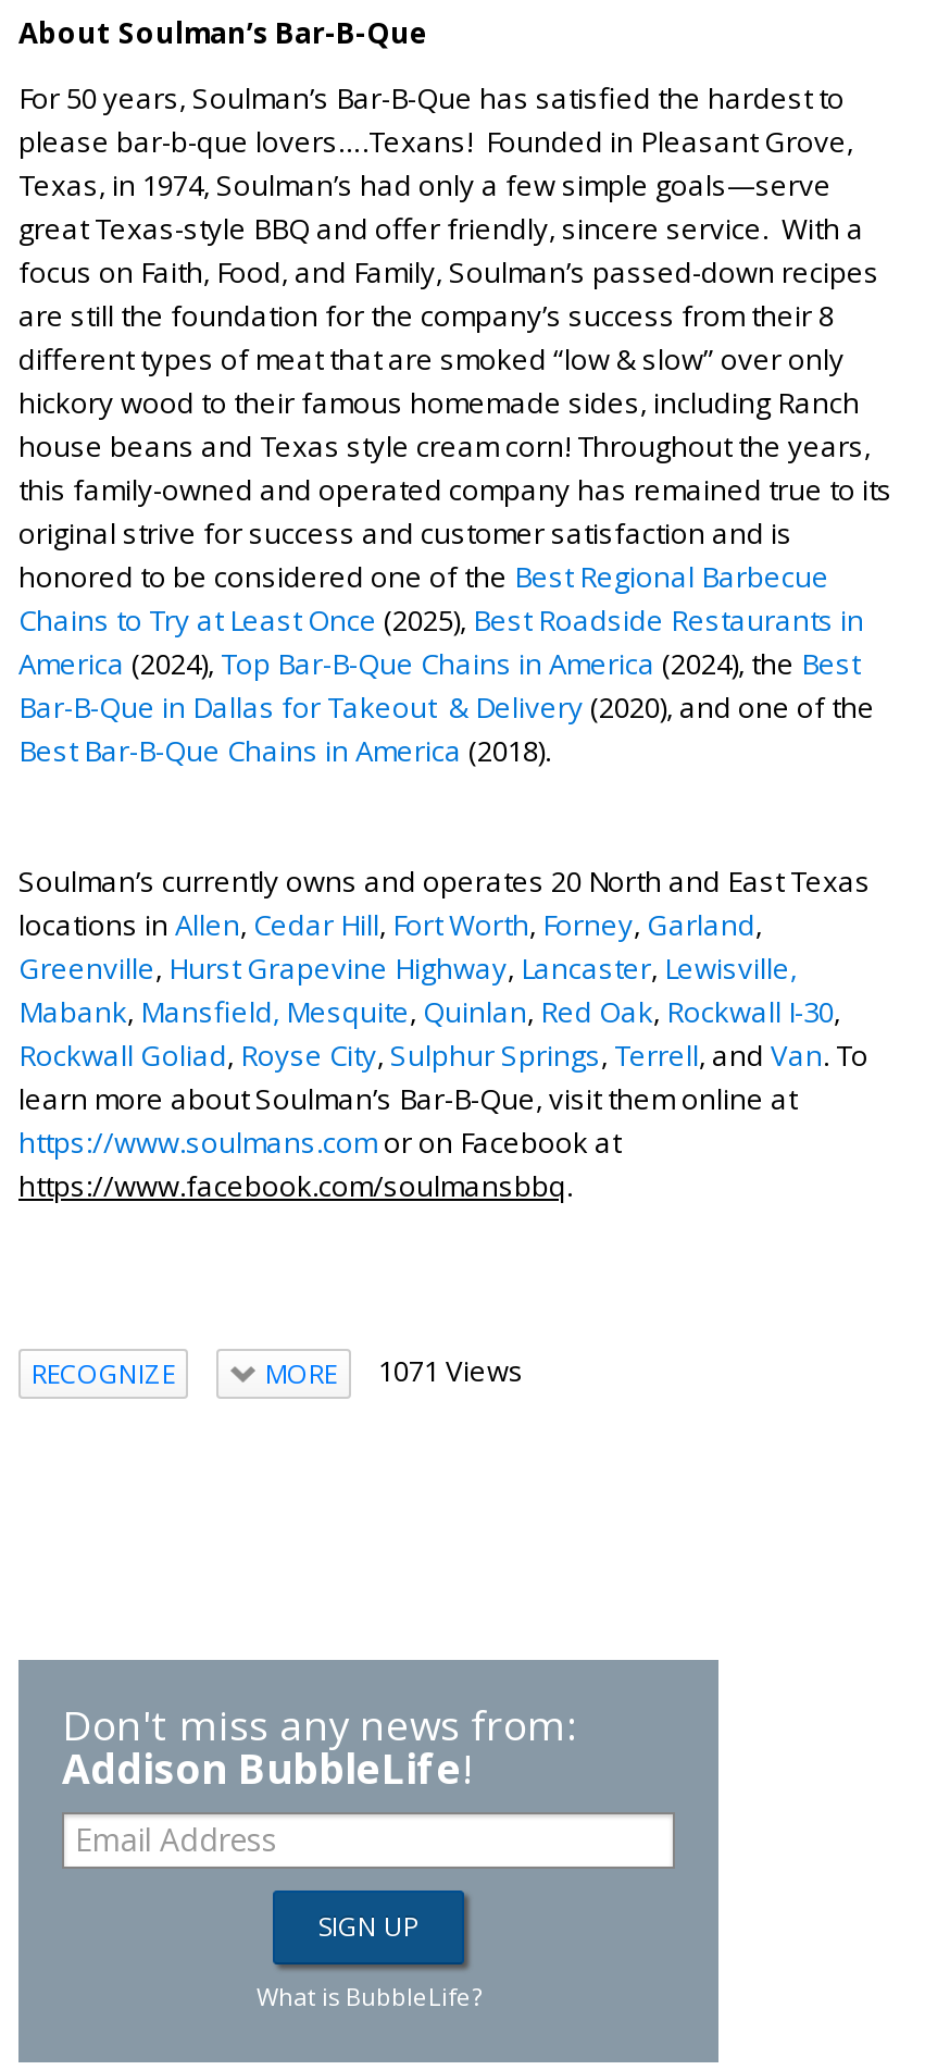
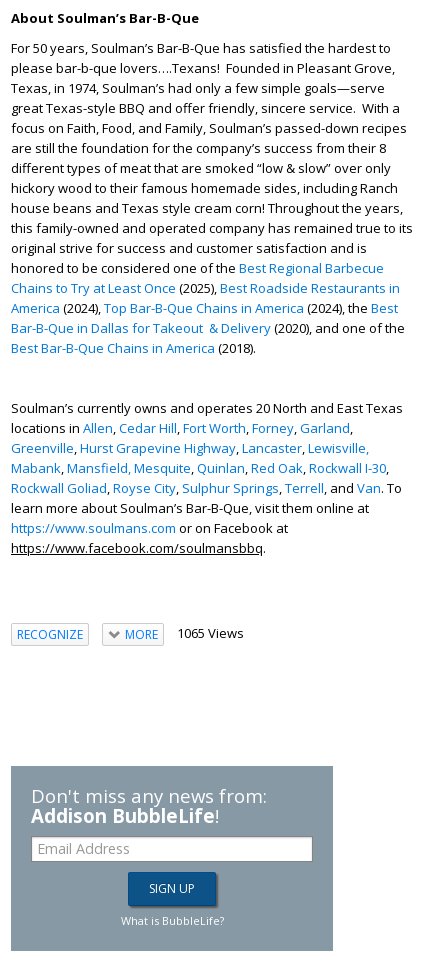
- MORE 1071 Views
+ MORE 1065 Views
